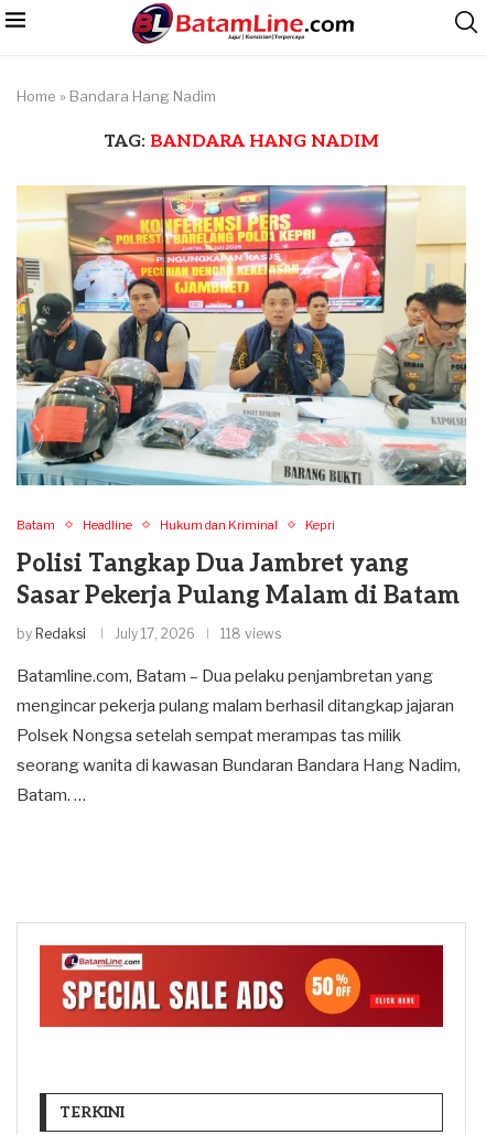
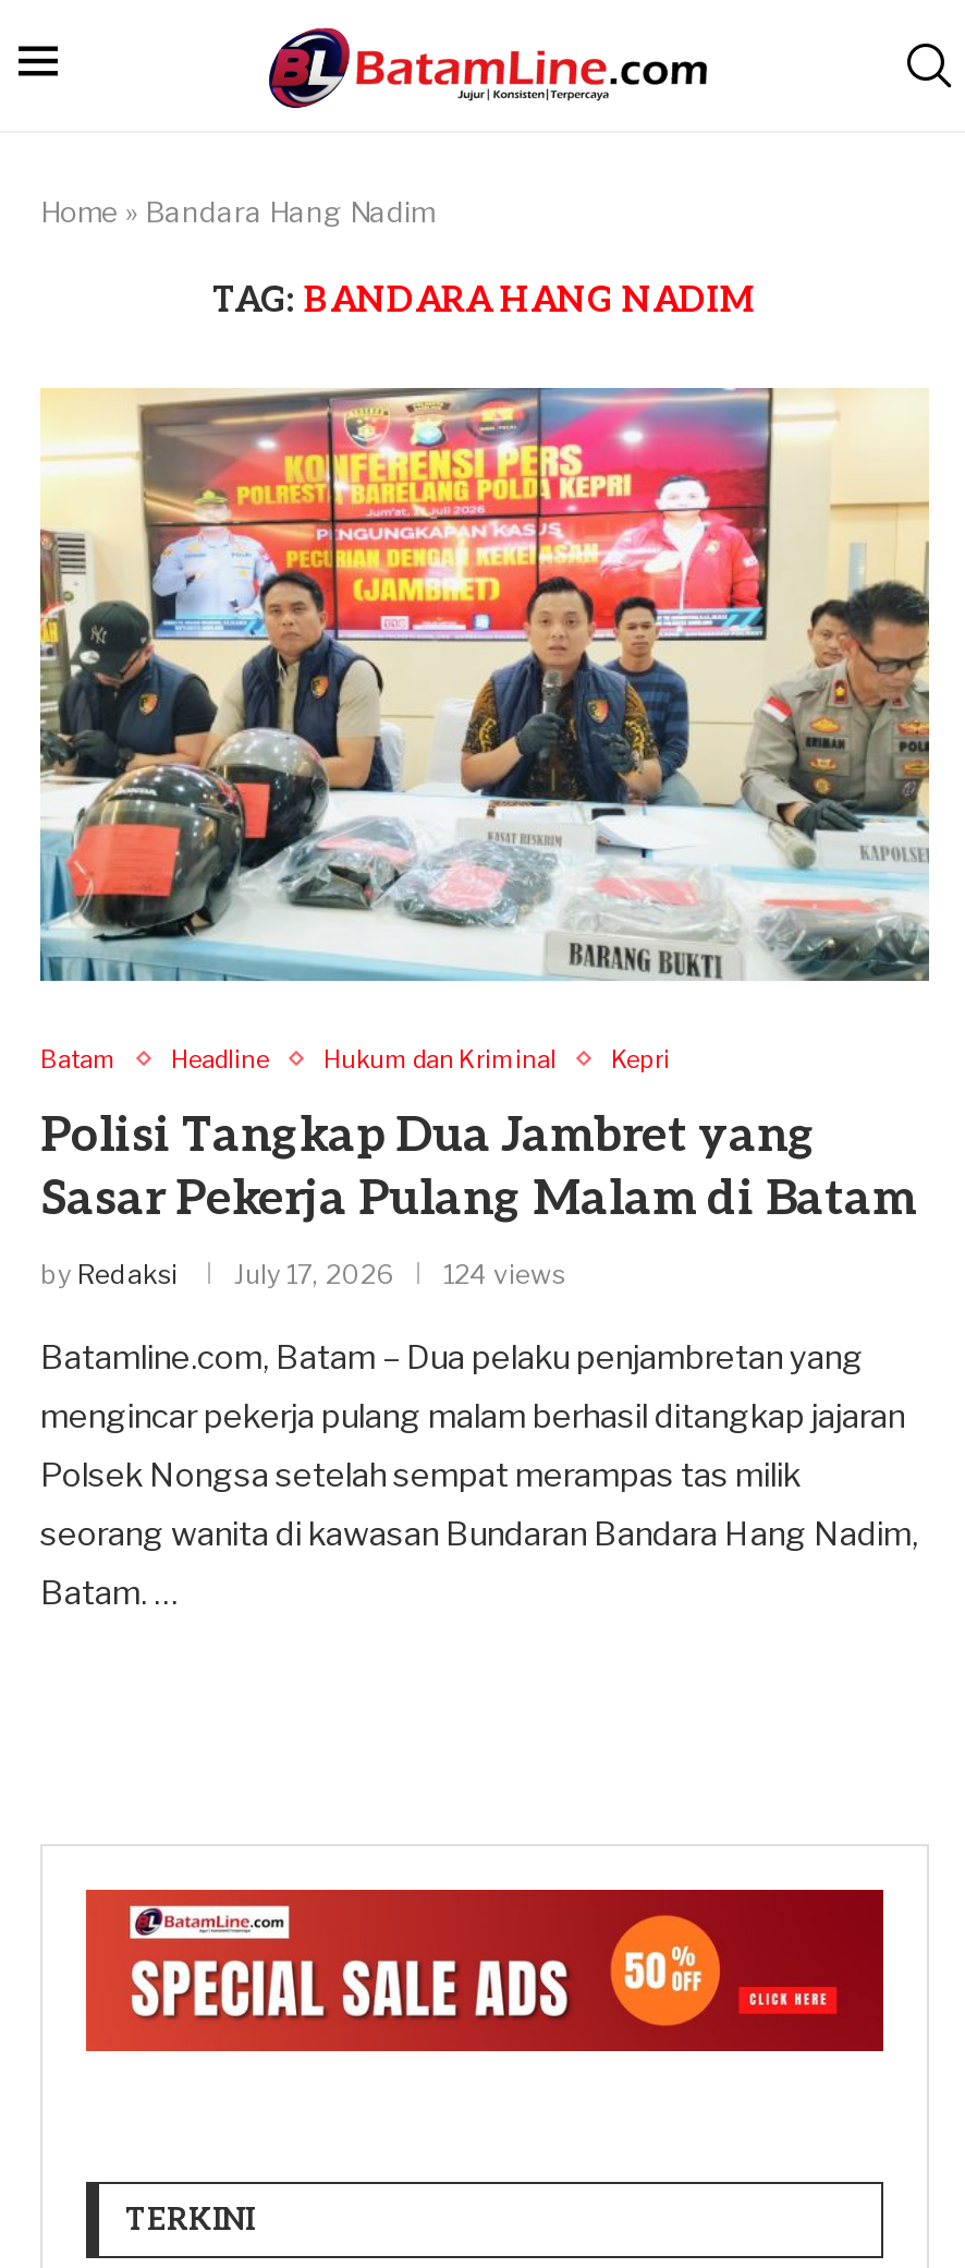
- by Redaksi July 17, 2026 118 views
+ by Redaksi July 17, 2026 124 views
